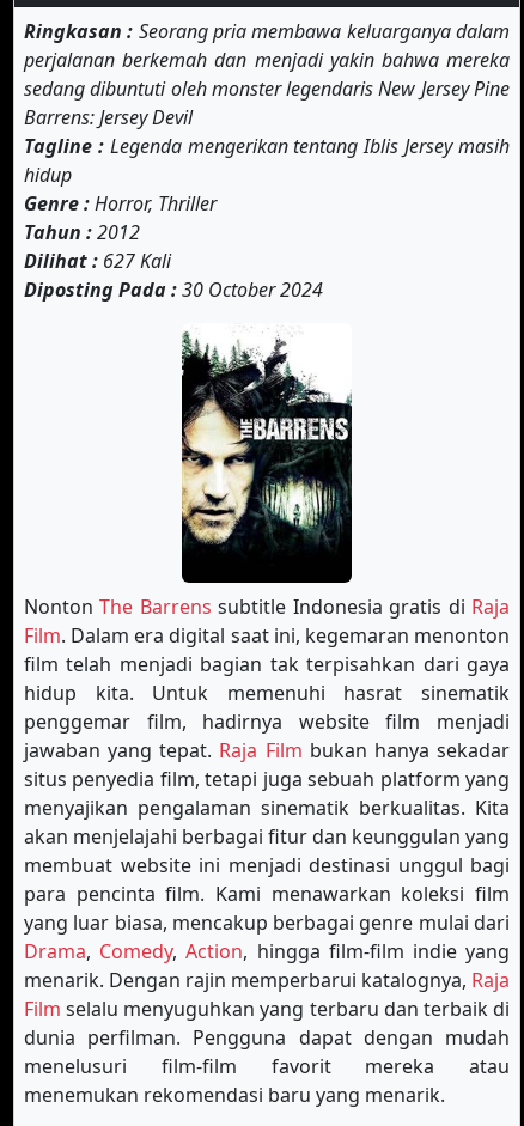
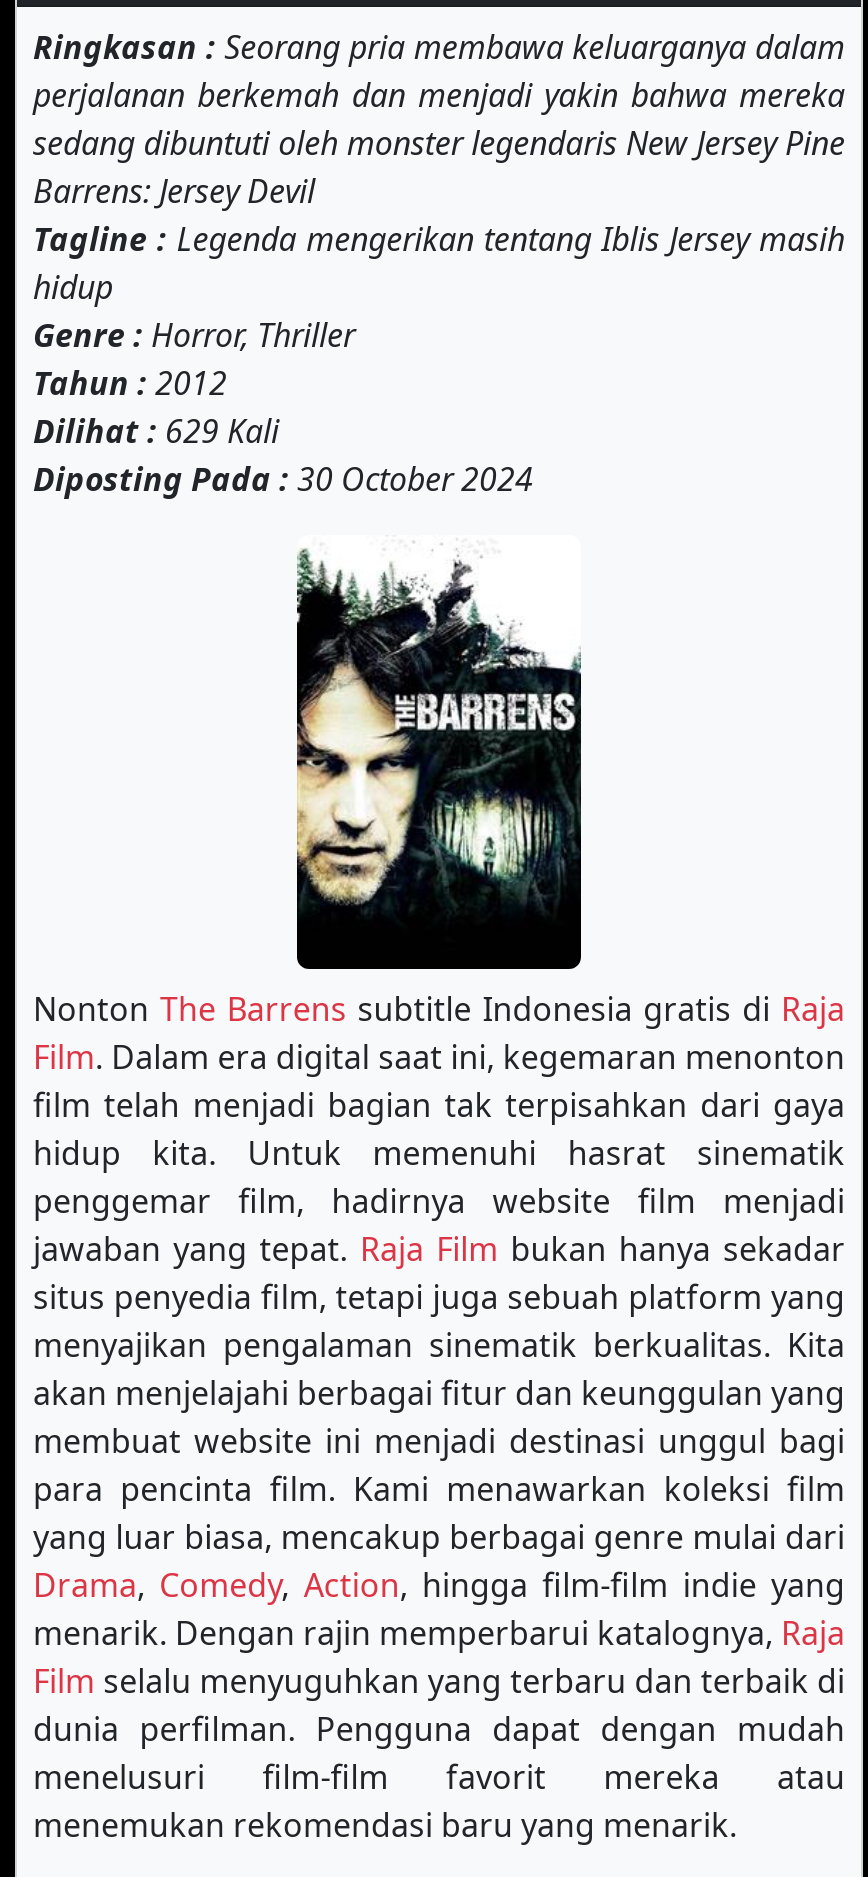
- Dilihat : 627 Kali
+ Dilihat : 629 Kali
